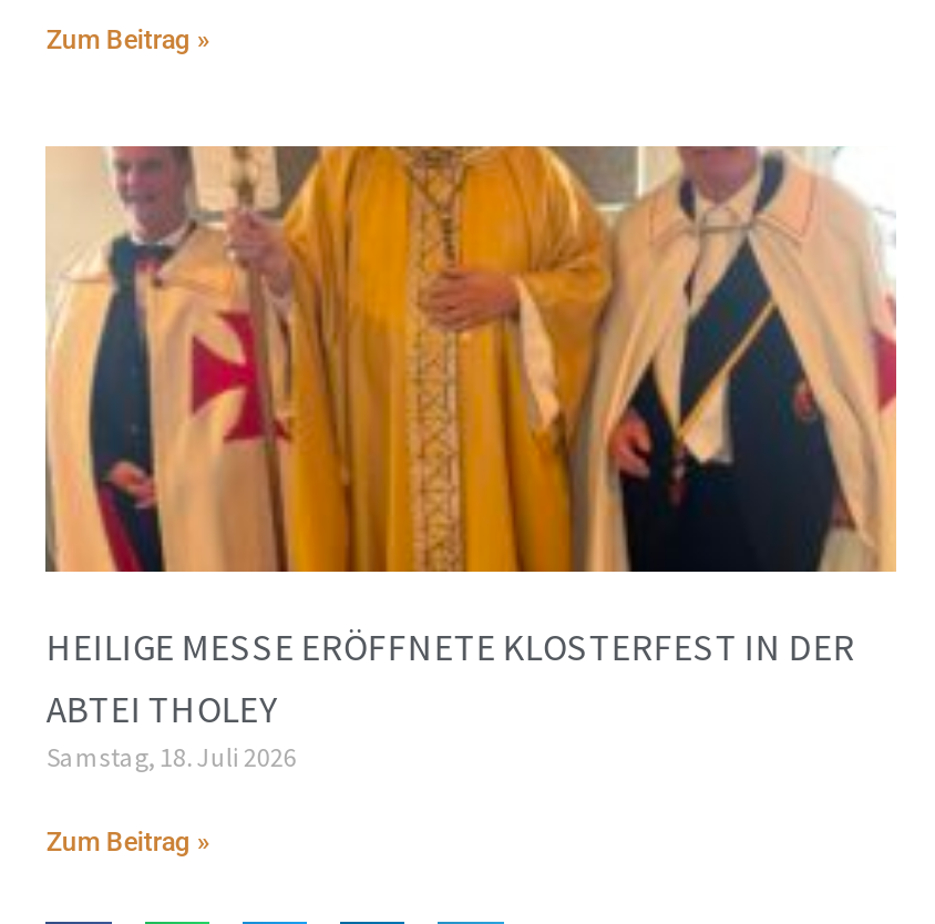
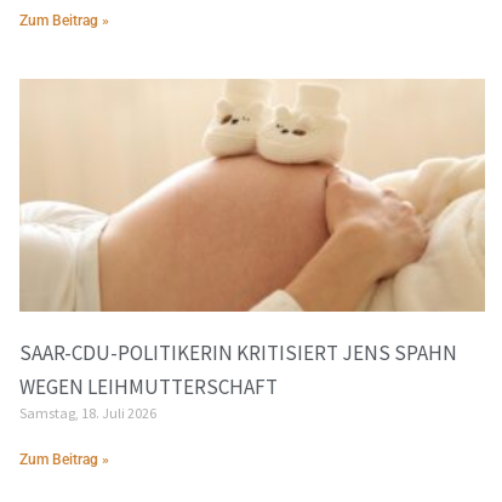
- [image]
- HEILIGE MESSE ERÖFFNETE KLOSTERFEST IN DER
- ABTEI THOLEY
+ [image]
+ SAAR-CDU-POLITIKERIN KRITISIERT JENS SPAHN
+ WEGEN LEIHMUTTERSCHAFT
